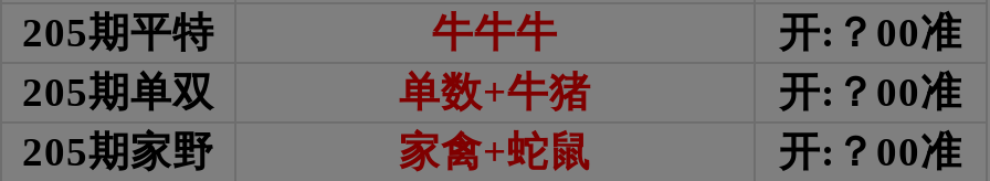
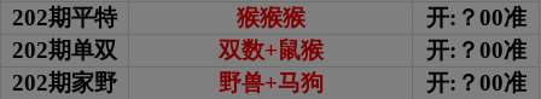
- 205期平特
- 牛牛牛
+ 202期平特
+ 猴猴猴

- 205期单双
+ 202期单双

- 单数+牛猪
+ 双数+鼠猴

- 205期家野
- 家禽+蛇鼠
+ 202期家野
+ 野兽+马狗
